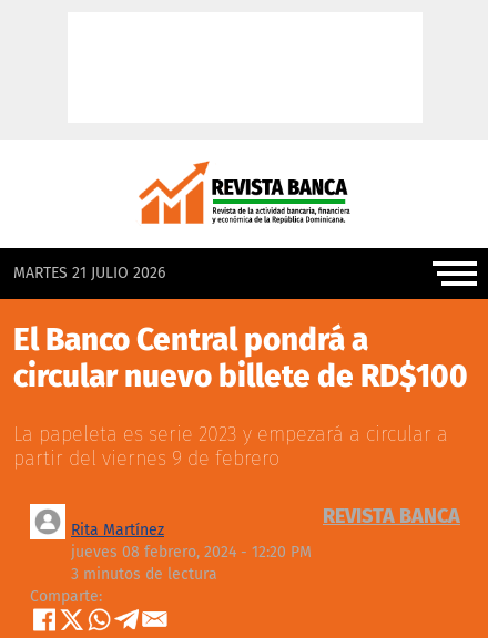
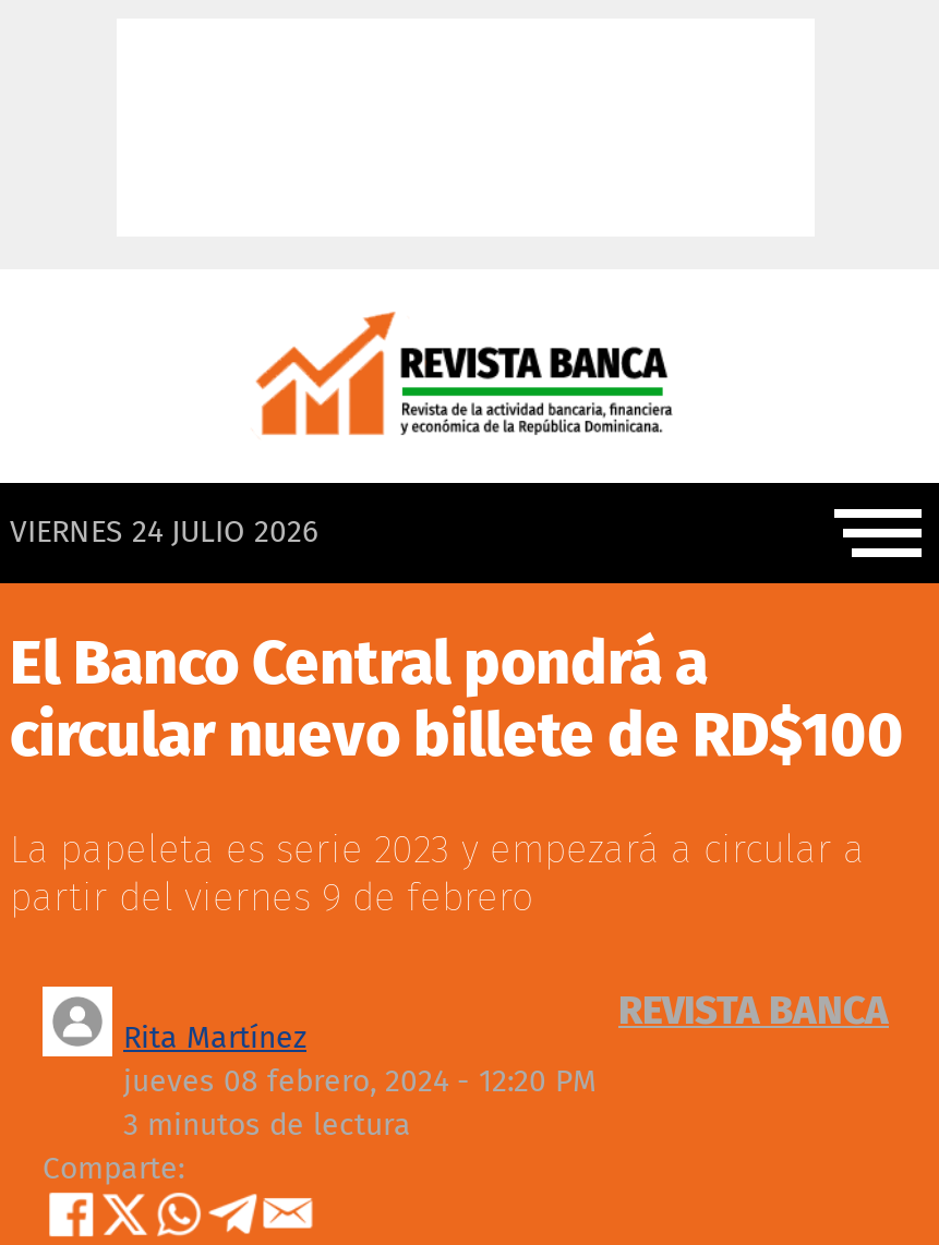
- MARTES 21 JULIO 2026
+ VIERNES 24 JULIO 2026
